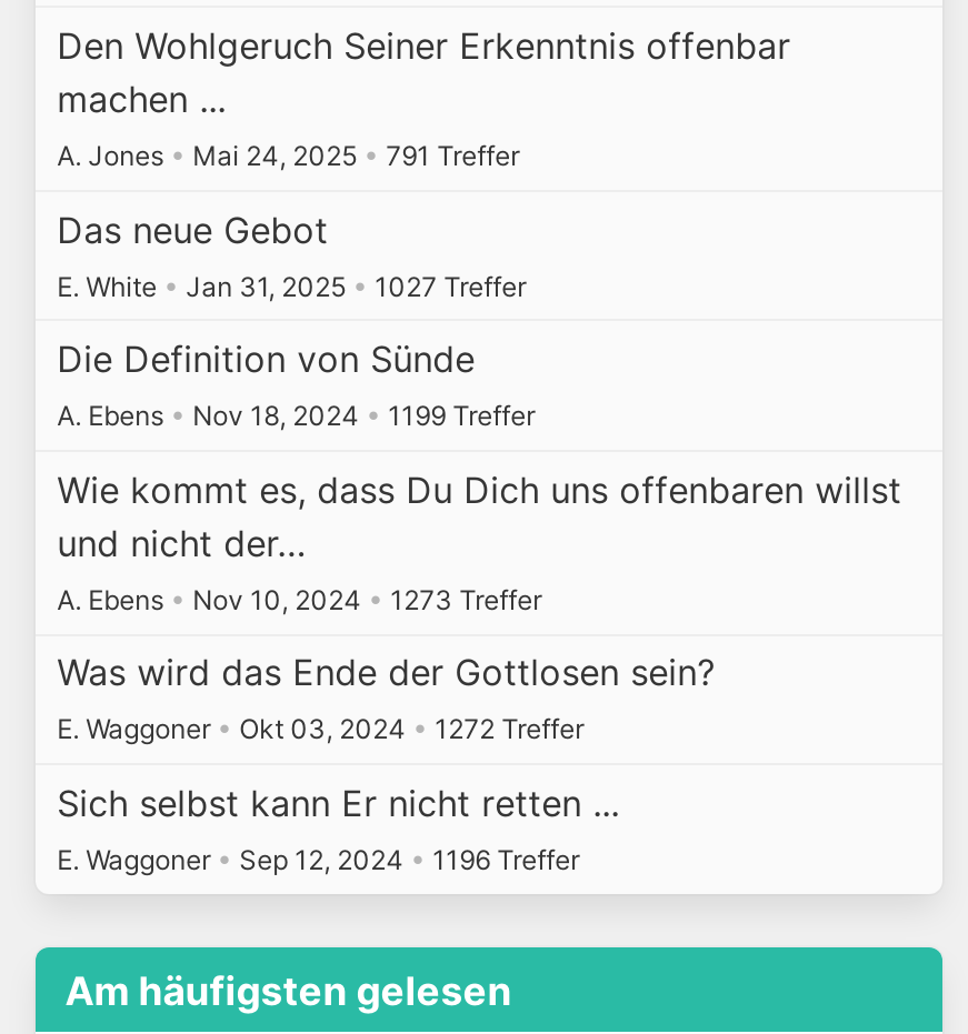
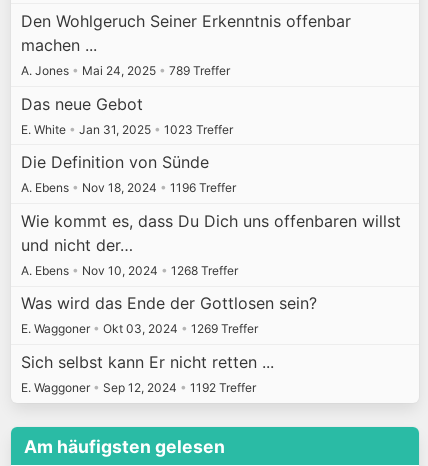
- A. Jones • Mai 24, 2025 • 791 Treffer
+ A. Jones • Mai 24, 2025 • 789 Treffer

- E. White • Jan 31, 2025 • 1027 Treffer
+ E. White • Jan 31, 2025 • 1023 Treffer

- A. Ebens • Nov 18, 2024 • 1199 Treffer
+ A. Ebens • Nov 18, 2024 • 1196 Treffer

- A. Ebens • Nov 10, 2024 • 1273 Treffer
+ A. Ebens • Nov 10, 2024 • 1268 Treffer

- E. Waggoner • Okt 03, 2024 • 1272 Treffer
+ E. Waggoner • Okt 03, 2024 • 1269 Treffer

- E. Waggoner • Sep 12, 2024 • 1196 Treffer
+ E. Waggoner • Sep 12, 2024 • 1192 Treffer
